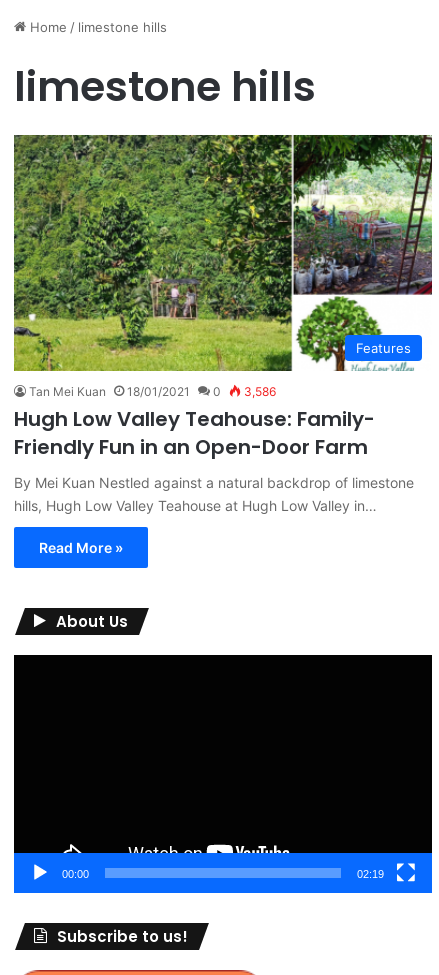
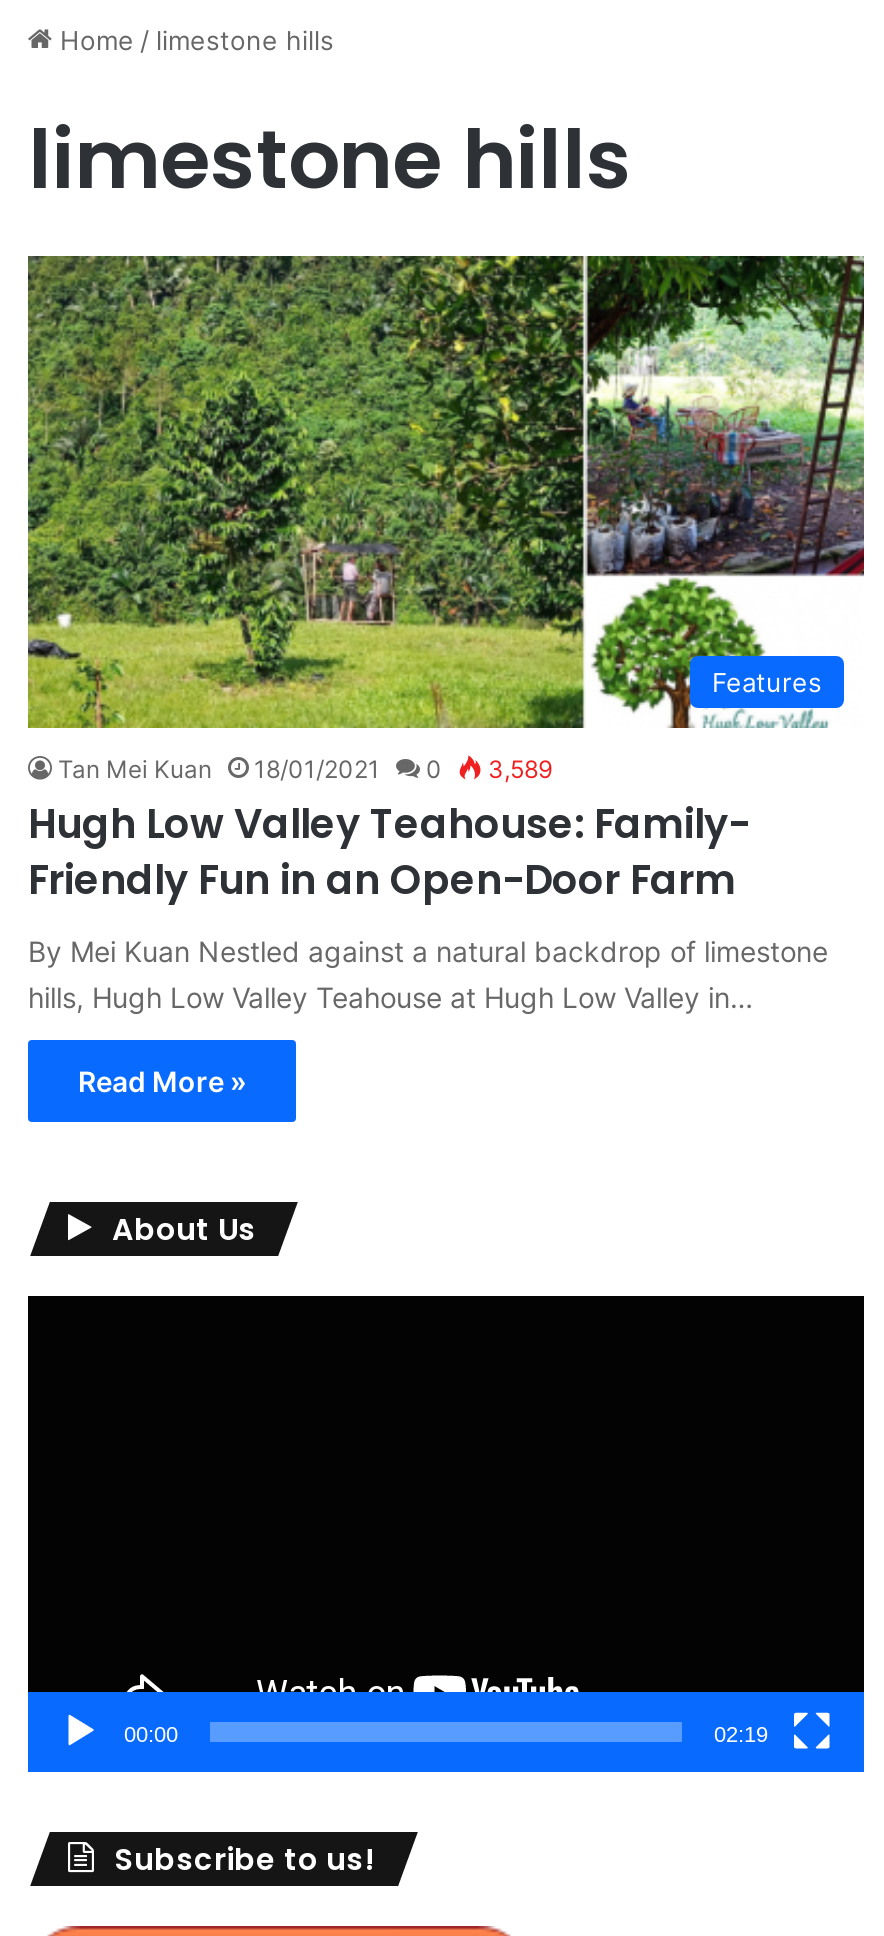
- Tan Mei Kuan 18/01/2021 0 3,586
+ Tan Mei Kuan 18/01/2021 0 3,589
